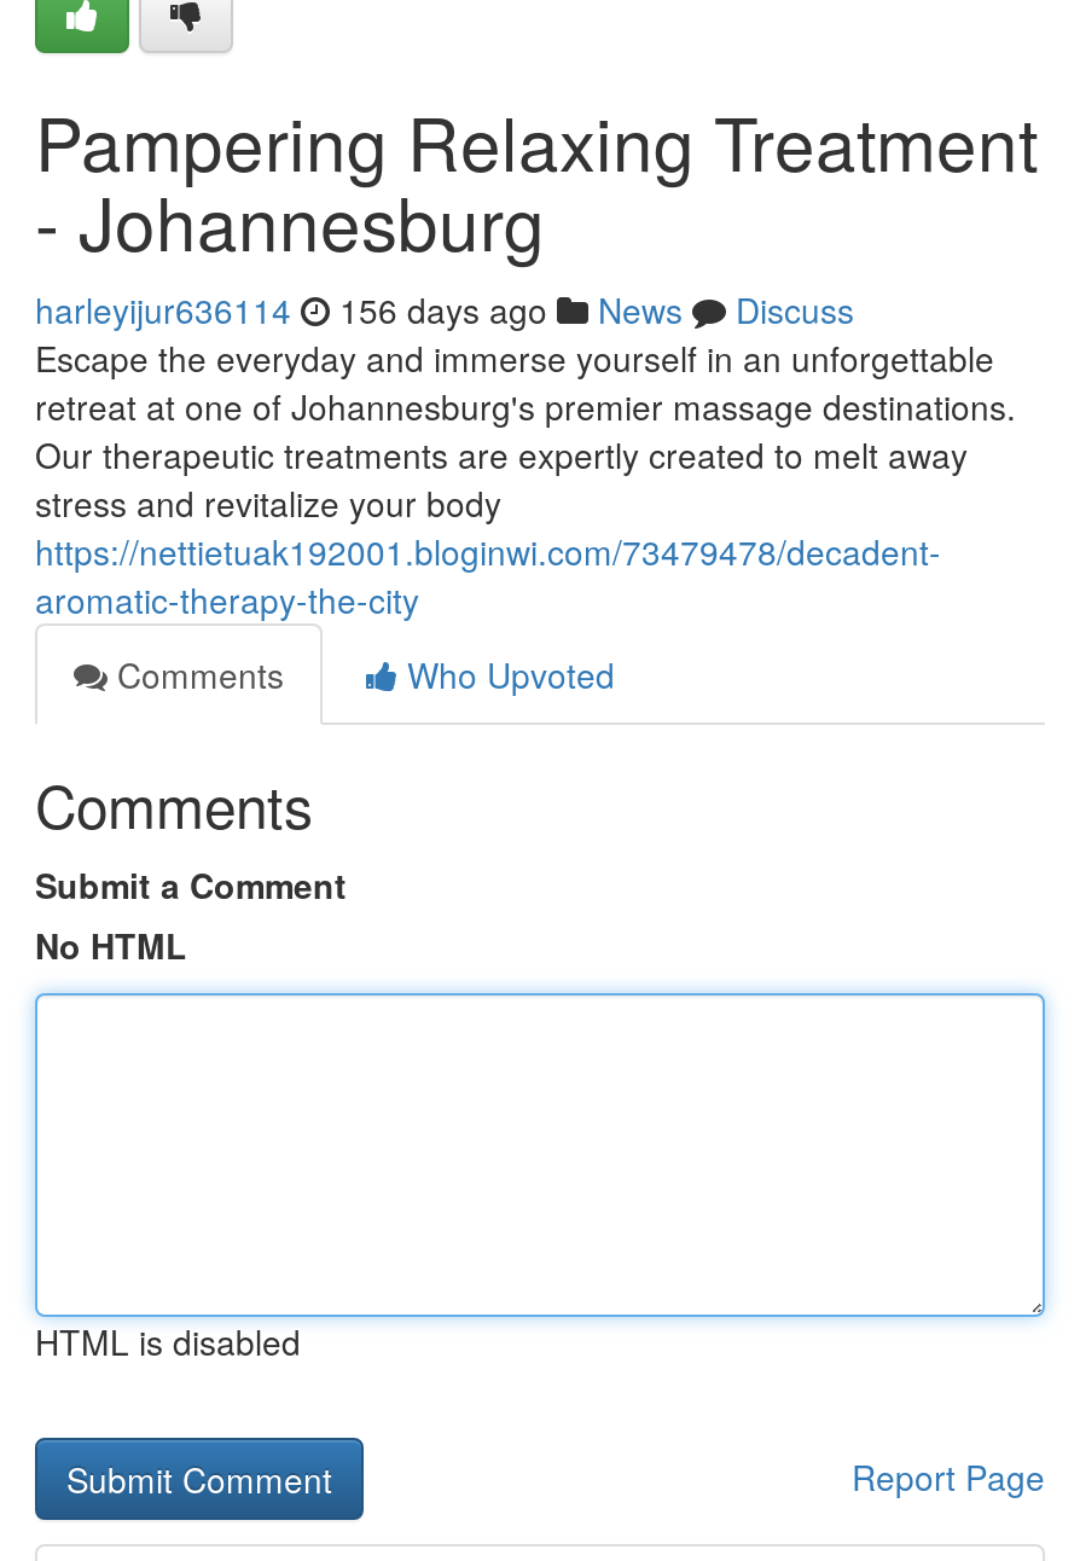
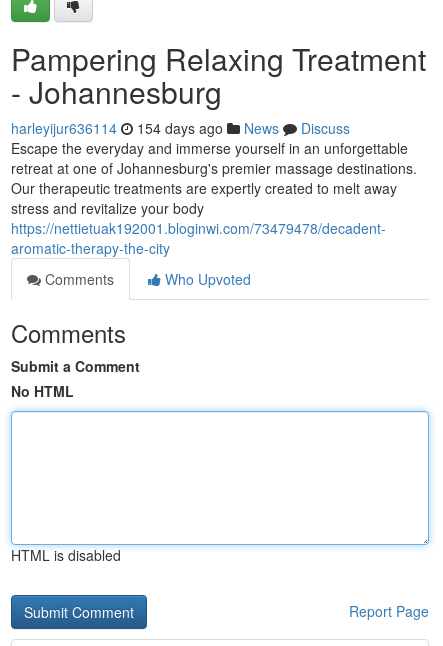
- harleyijur636114 156 days ago News Discuss
+ harleyijur636114 154 days ago News Discuss
